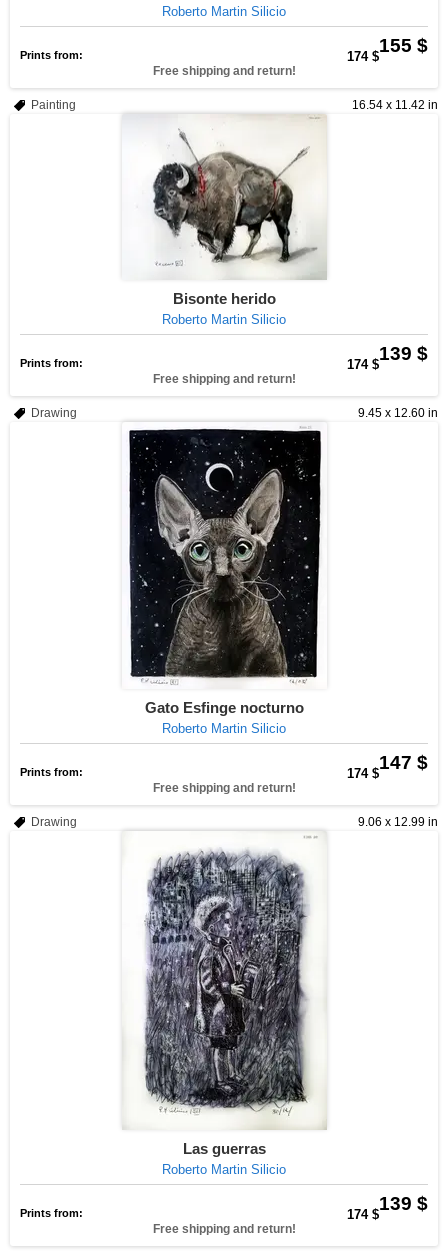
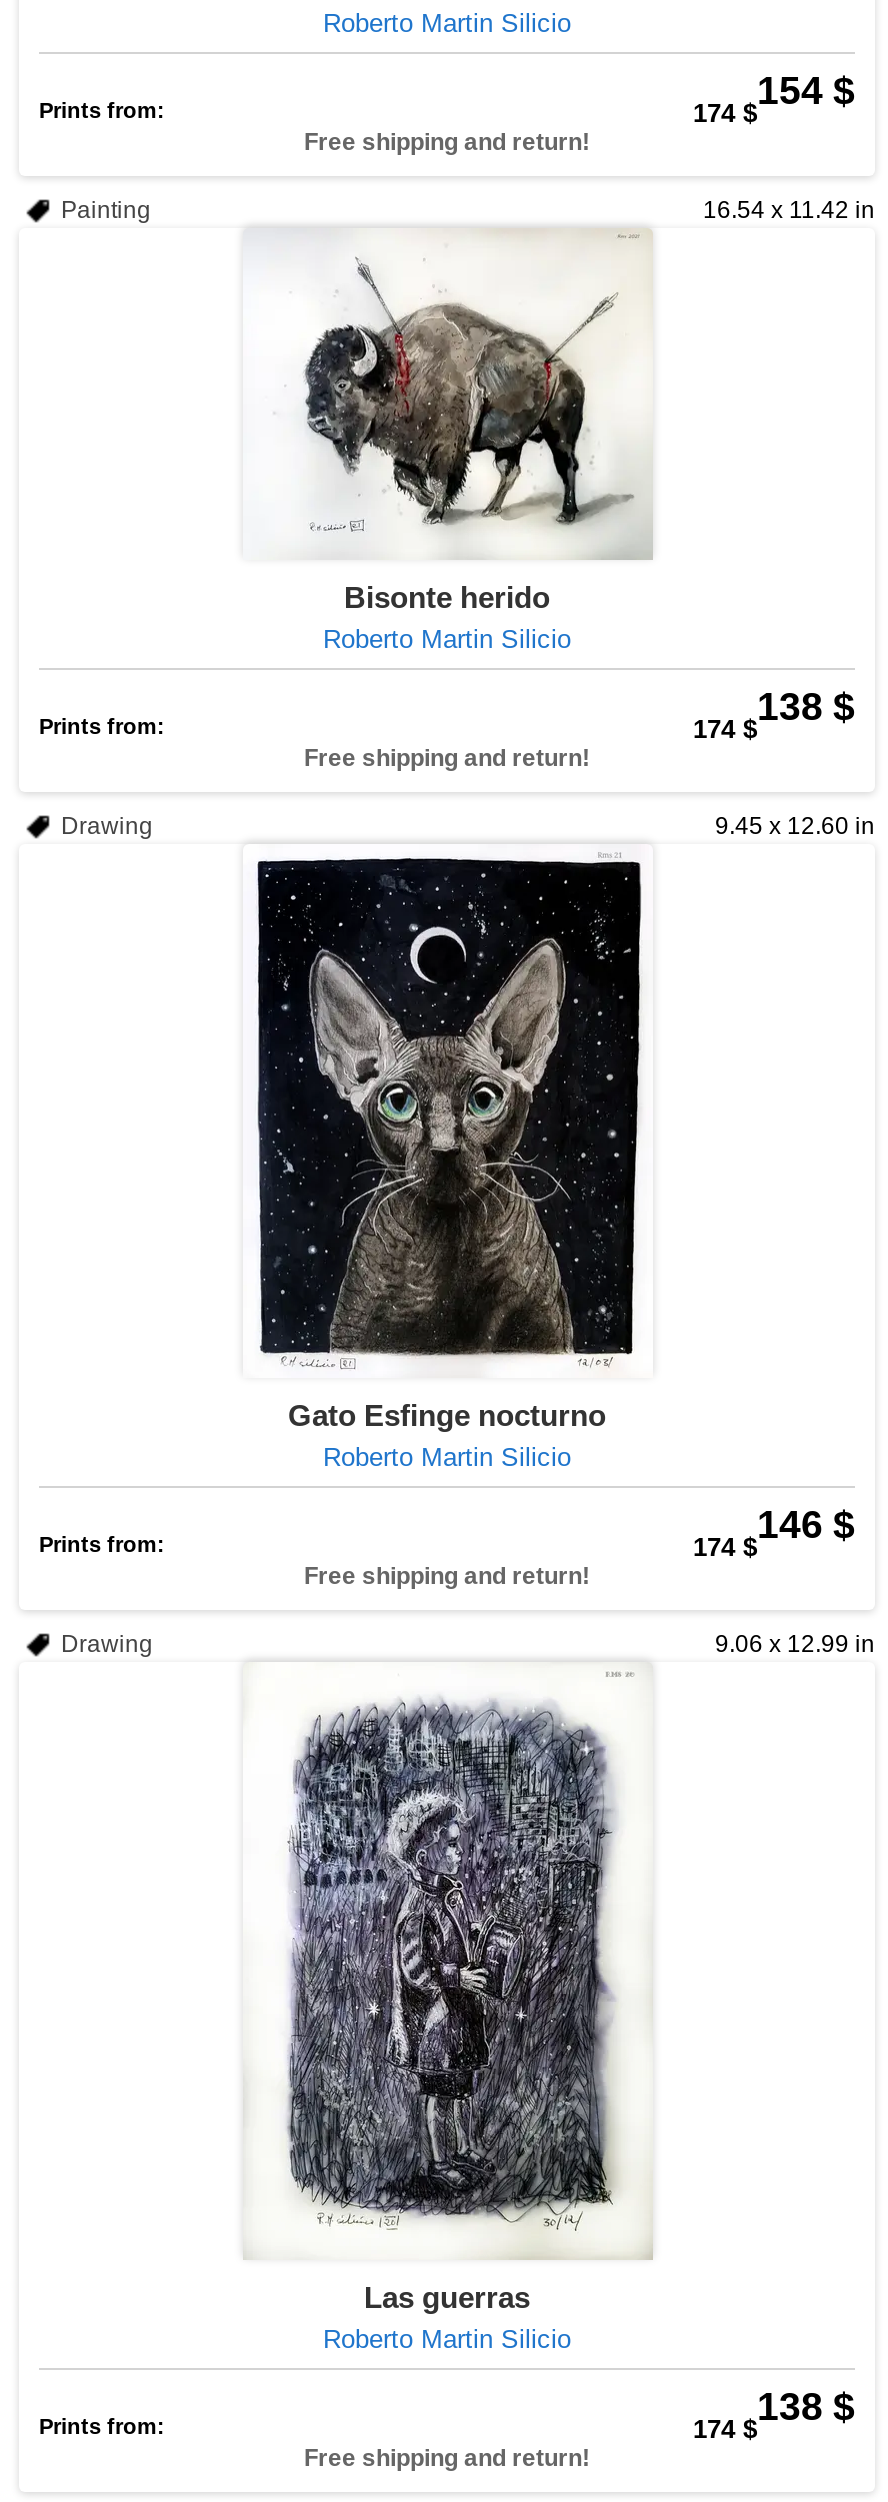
- 155 $
+ 154 $

- 139 $
+ 138 $

- 147 $
+ 146 $

- 139 $
+ 138 $
